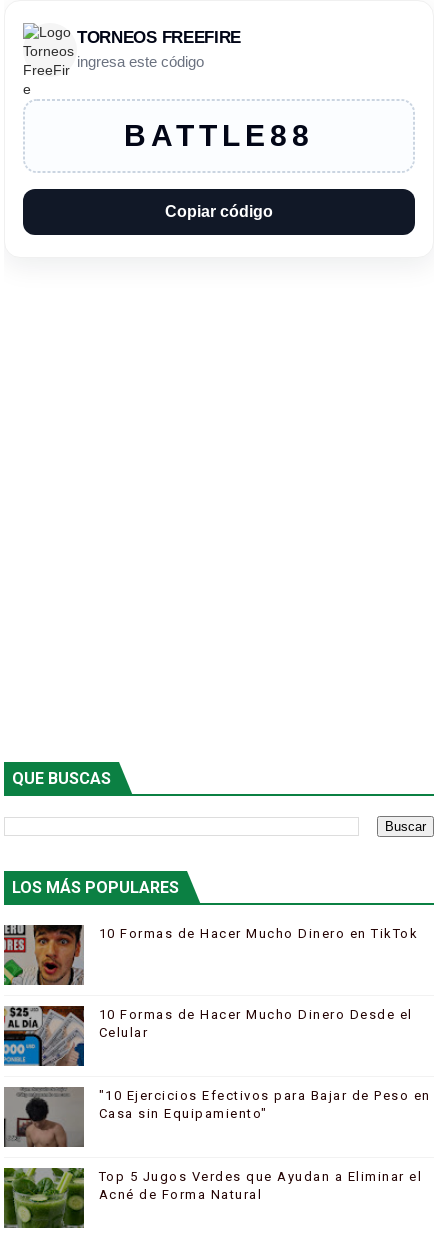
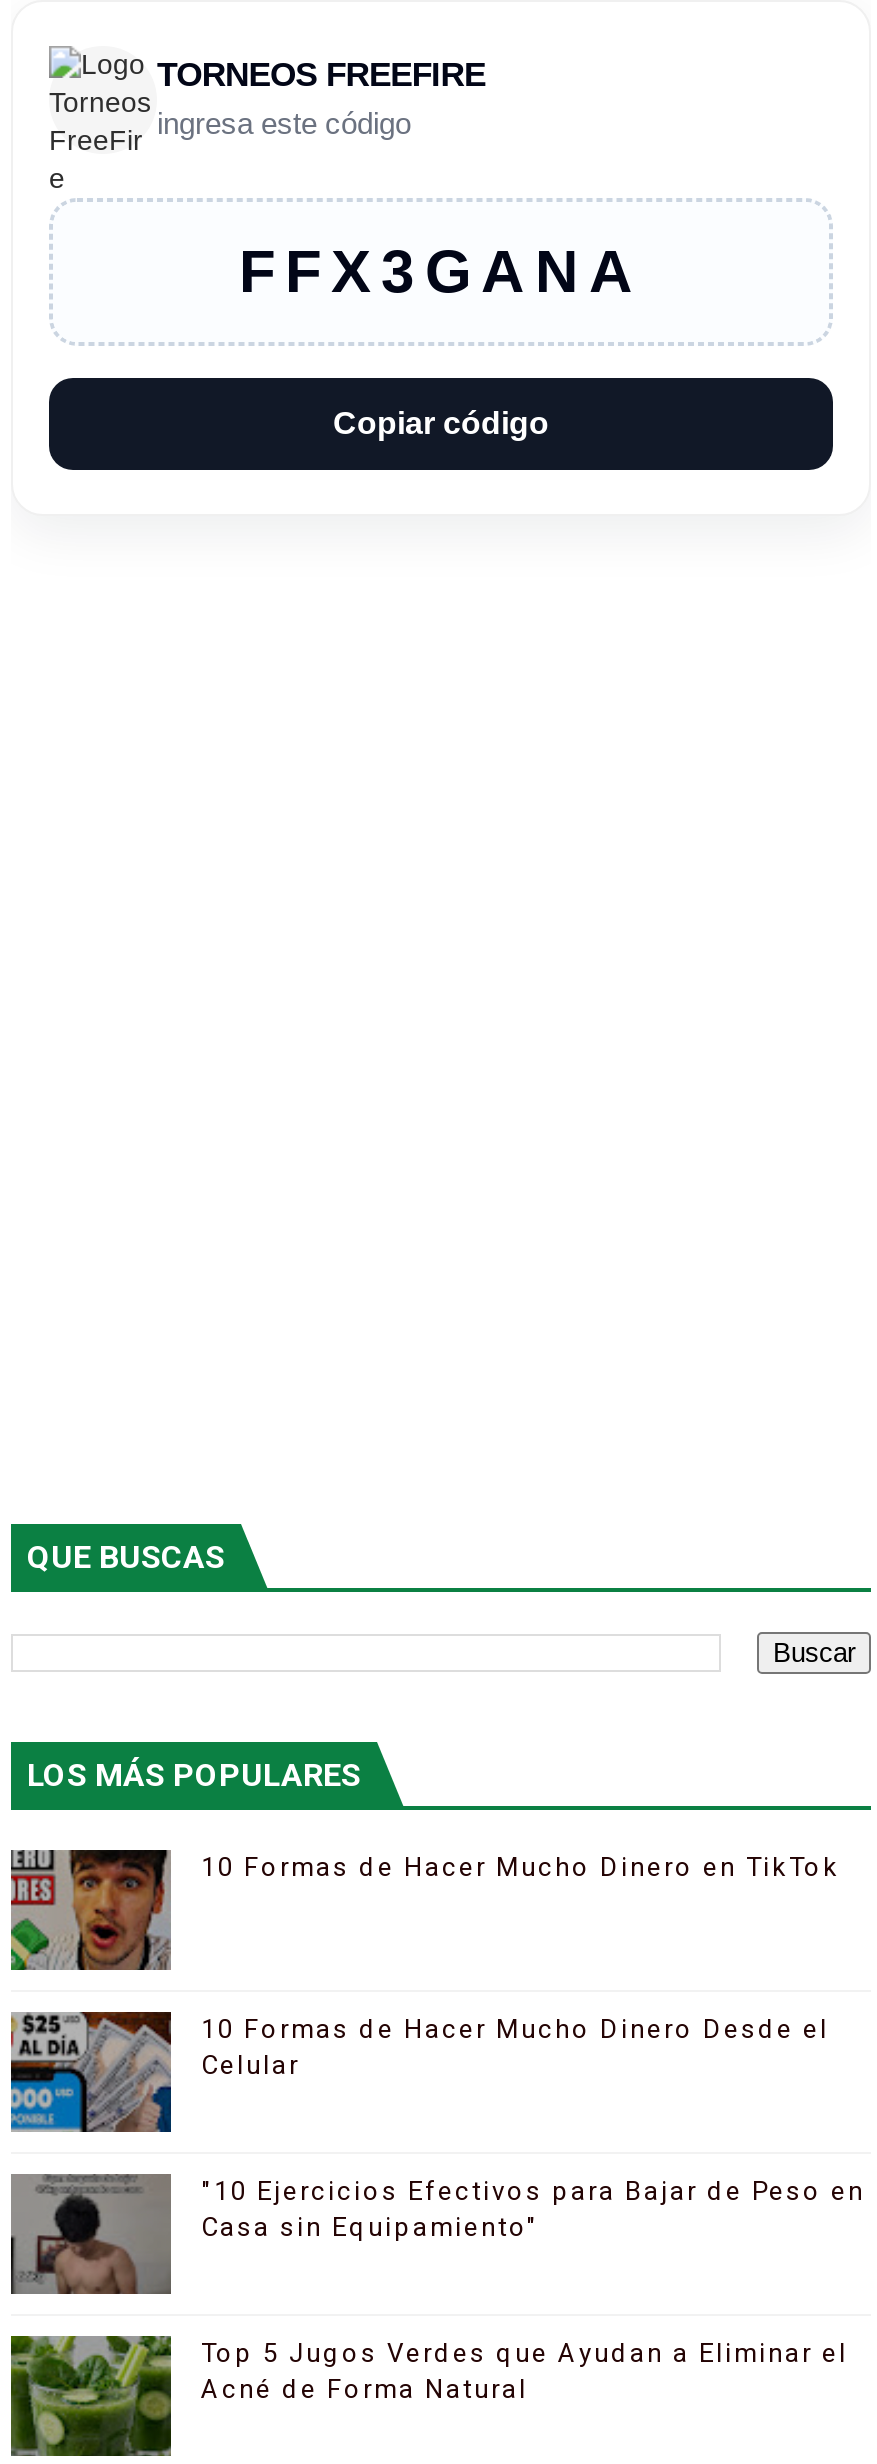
- BATTLE88
+ FFX3GANA
